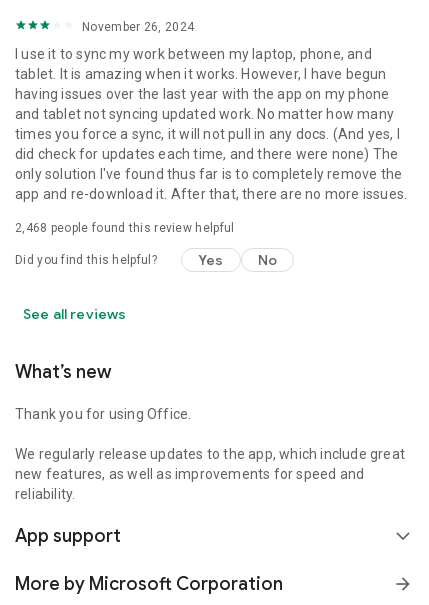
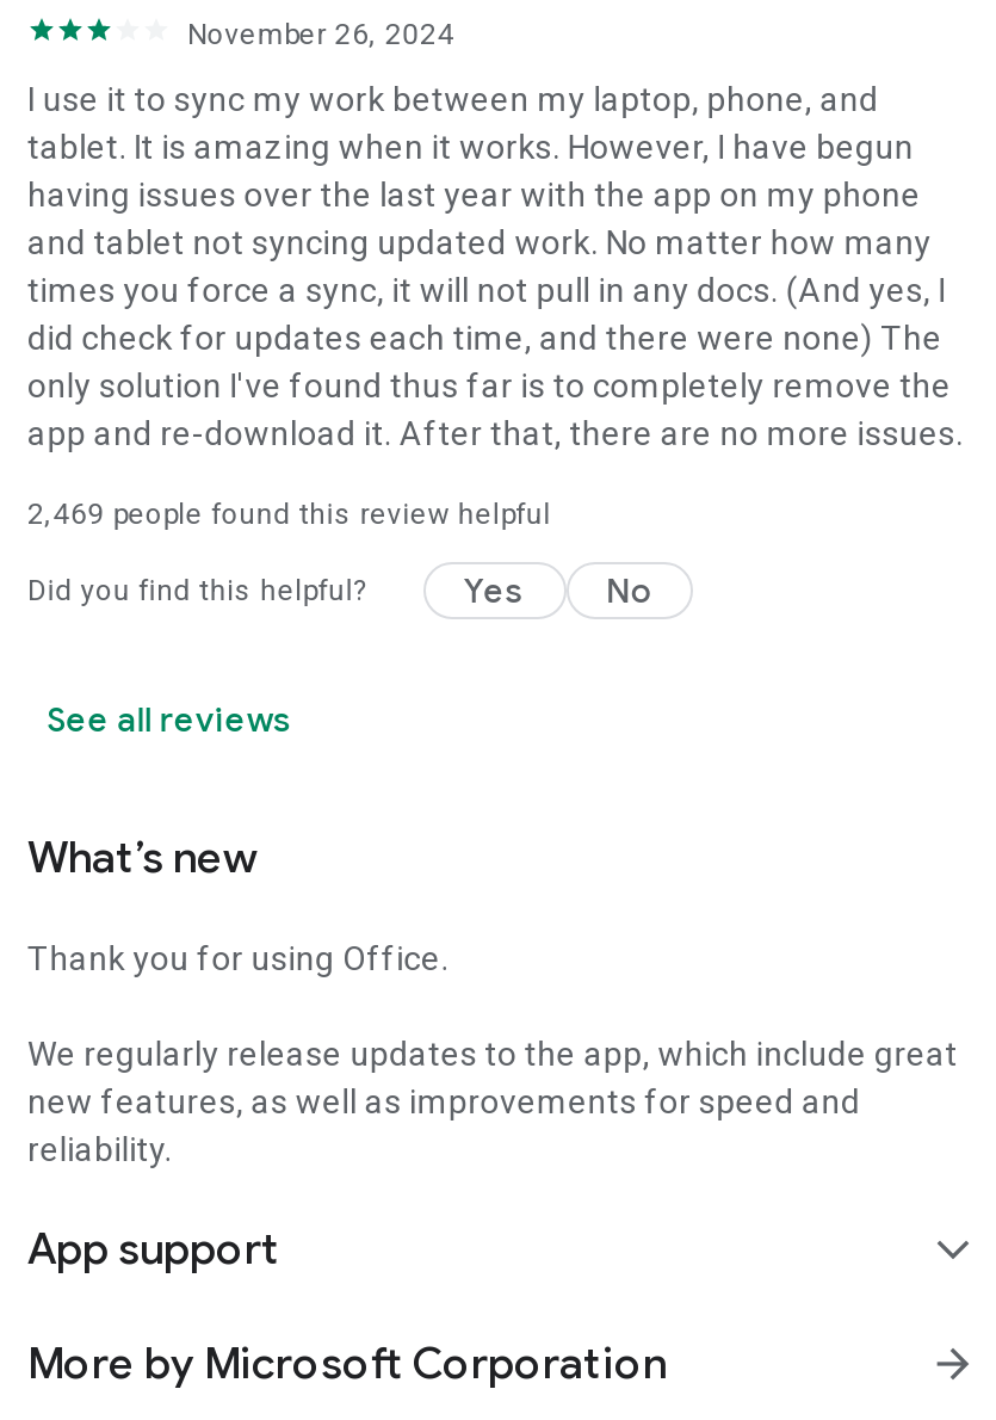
- 2,468 people found this review helpful
+ 2,469 people found this review helpful
